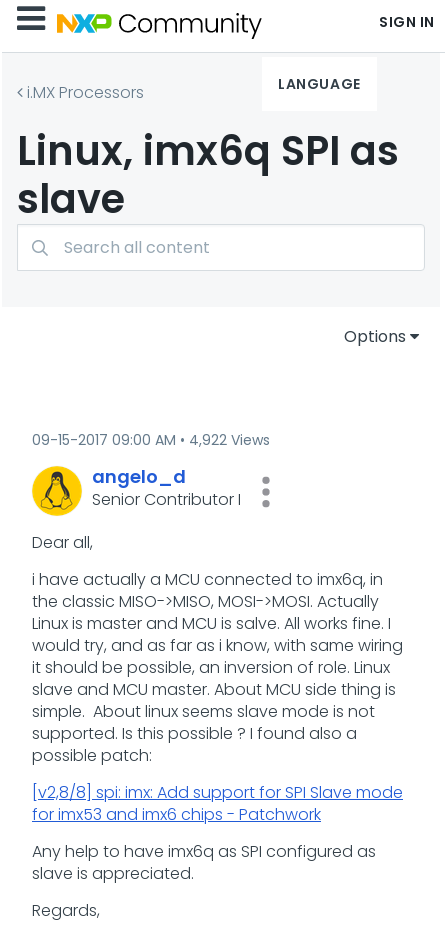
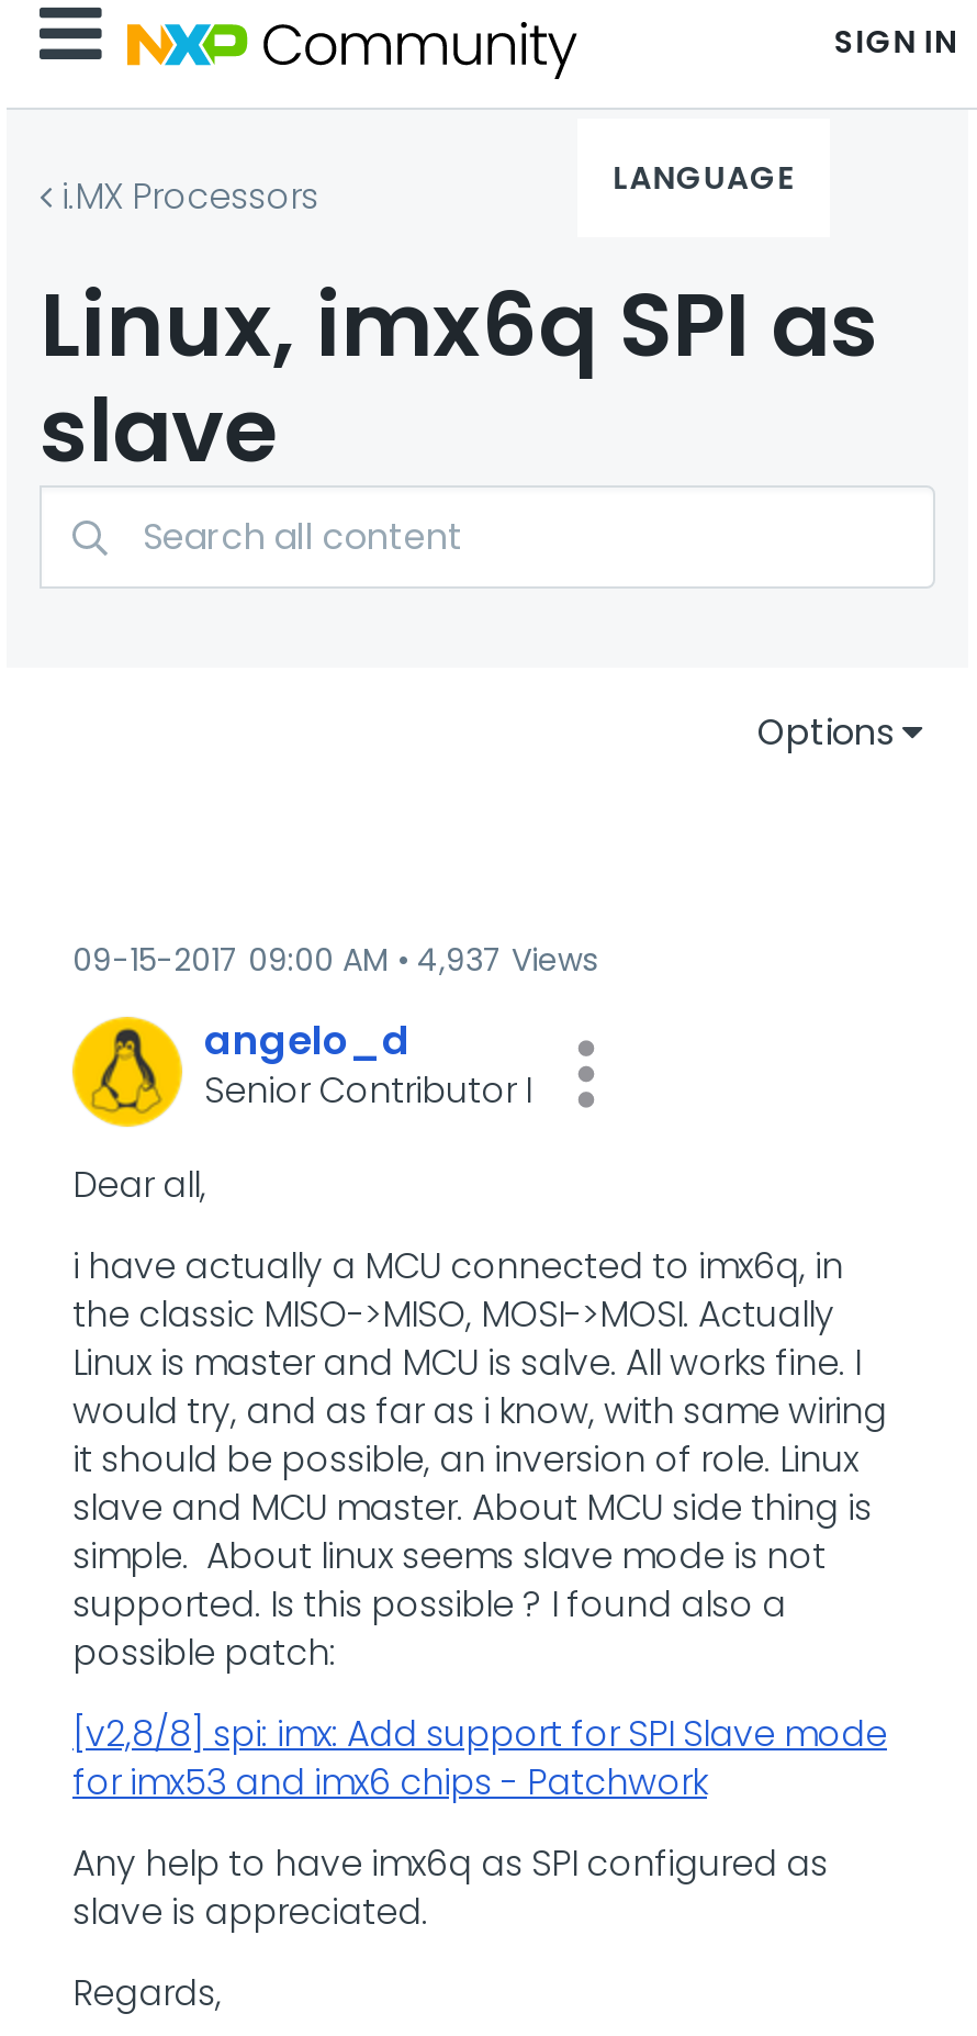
- 09-15-2017 09:00 AM 4,922 Views
+ 09-15-2017 09:00 AM 4,937 Views
